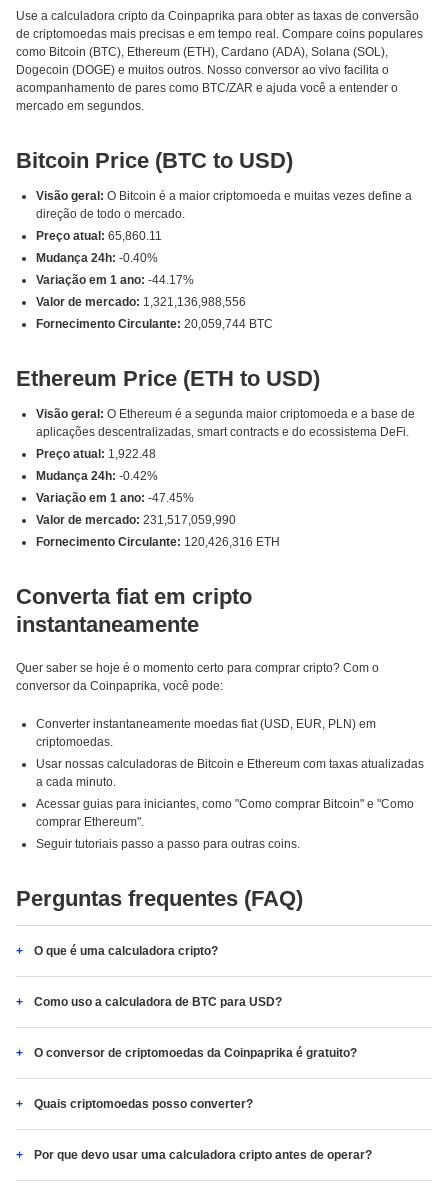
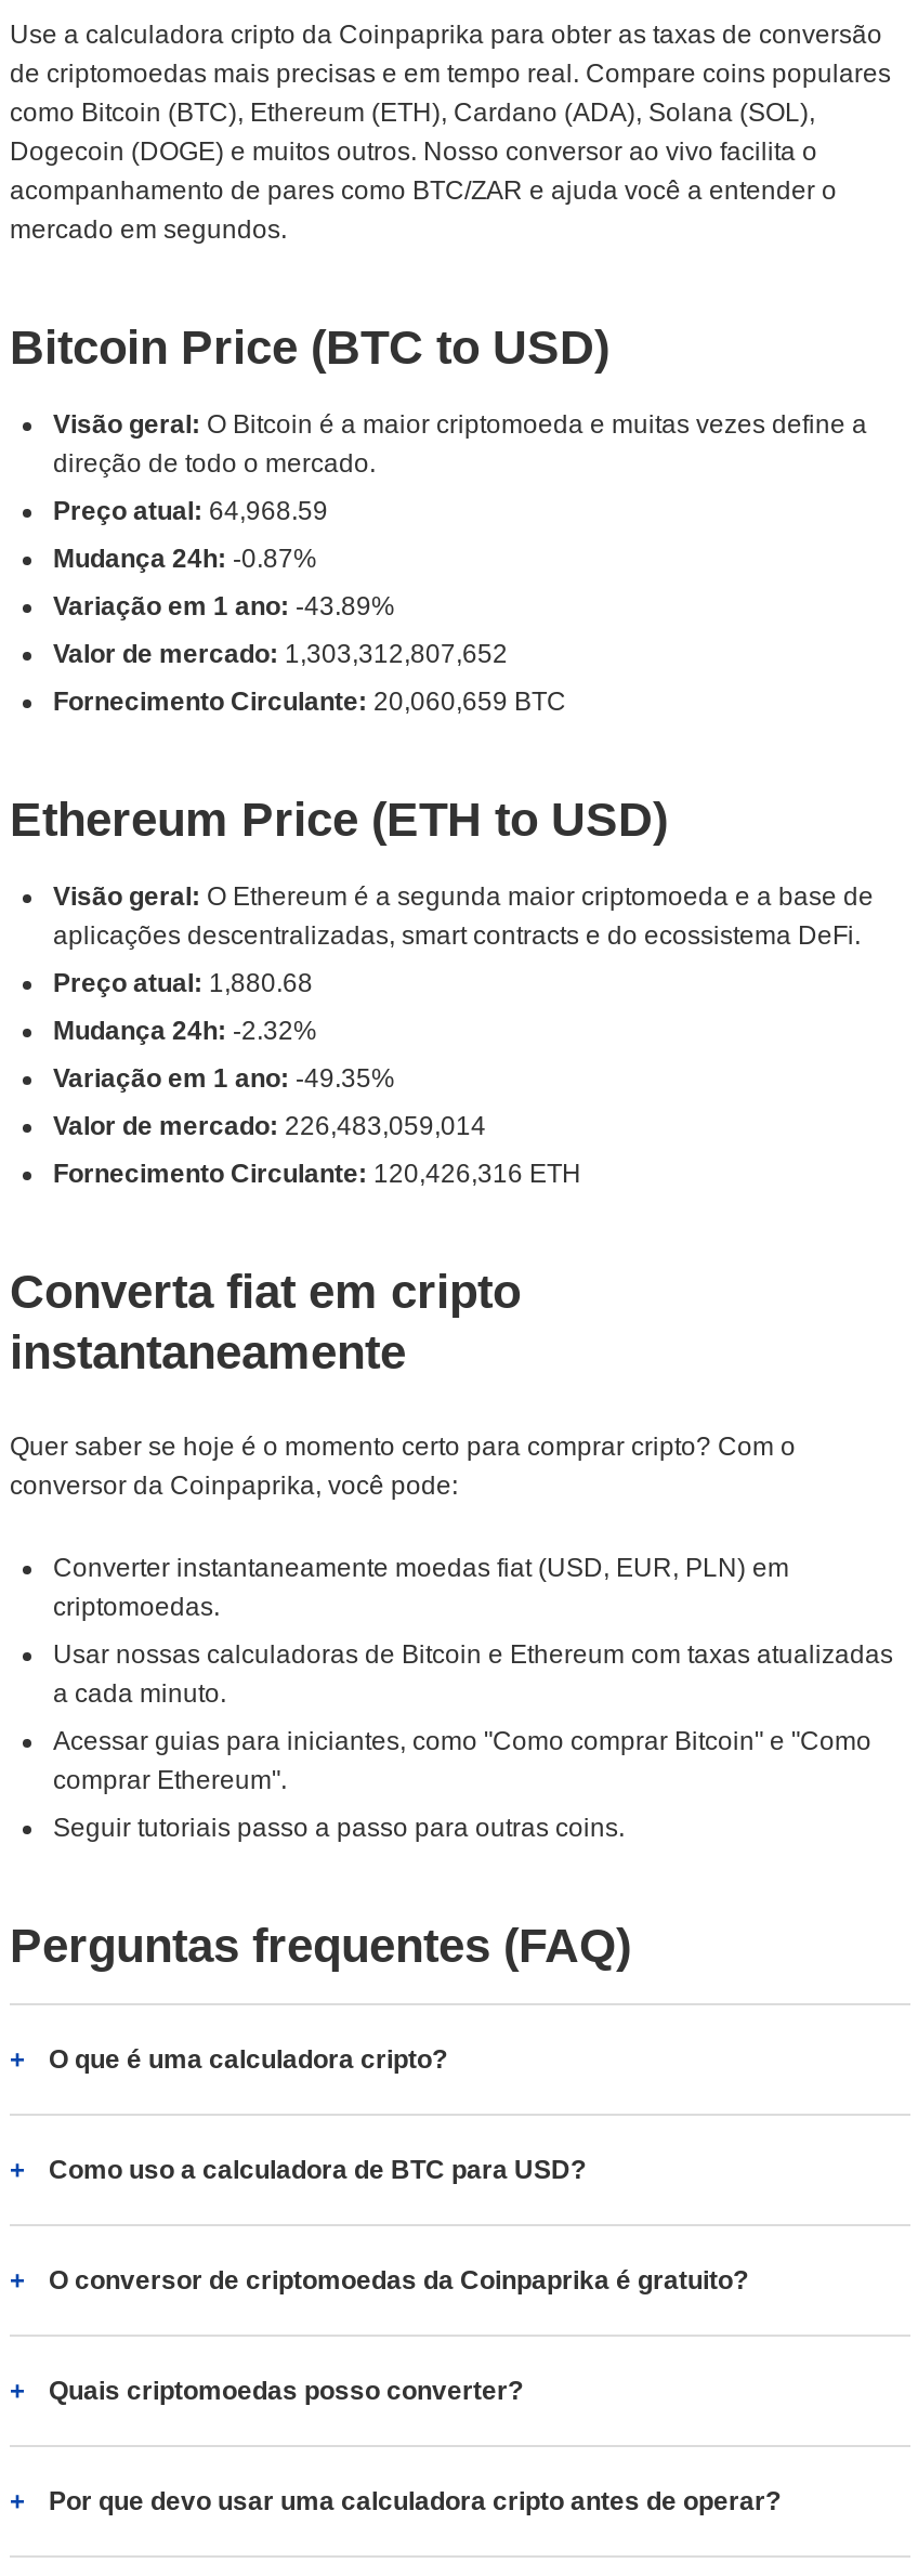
- Preço atual: 65,860.11
+ Preço atual: 64,968.59

- Mudança 24h: -0.40%
+ Mudança 24h: -0.87%

- Variação em 1 ano: -44.17%
+ Variação em 1 ano: -43.89%

- Valor de mercado: 1,321,136,988,556
+ Valor de mercado: 1,303,312,807,652

- Fornecimento Circulante: 20,059,744 BTC
+ Fornecimento Circulante: 20,060,659 BTC

- Preço atual: 1,922.48
+ Preço atual: 1,880.68

- Mudança 24h: -0.42%
+ Mudança 24h: -2.32%

- Variação em 1 ano: -47.45%
+ Variação em 1 ano: -49.35%

- Valor de mercado: 231,517,059,990
+ Valor de mercado: 226,483,059,014
